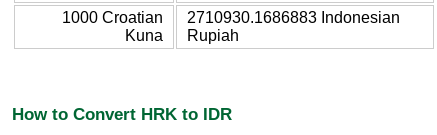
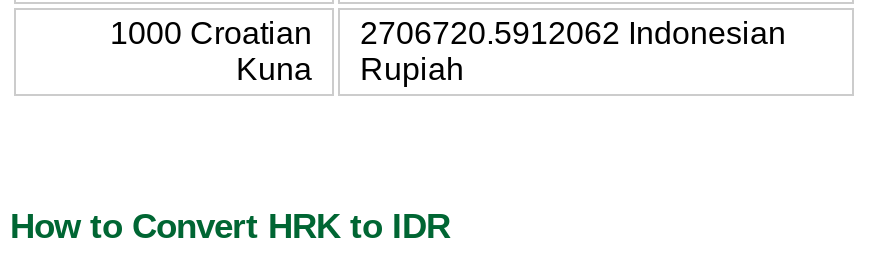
- 1000 Croatian 2710930.1686883 Indonesian
+ 1000 Croatian 2706720.5912062 Indonesian
